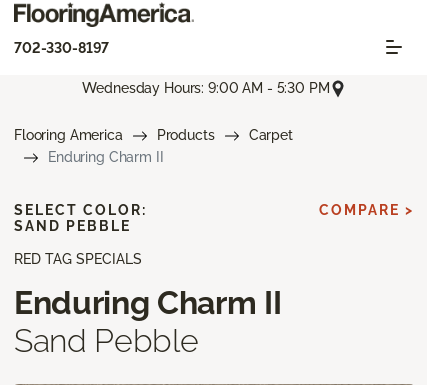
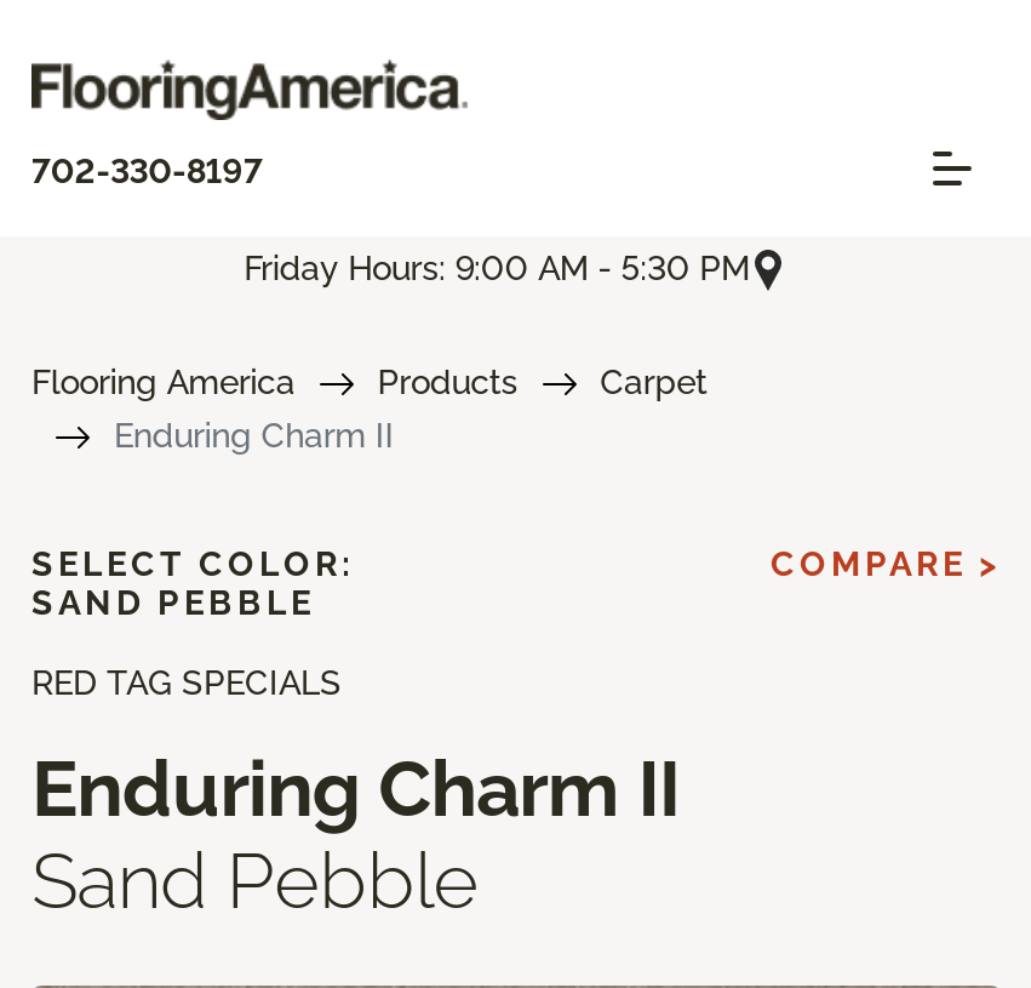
- Wednesday Hours: 9:00 AM - 5:30 PM
+ Friday Hours: 9:00 AM - 5:30 PM
